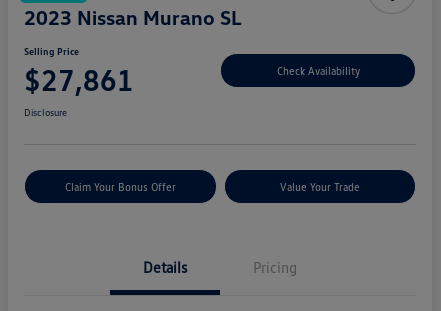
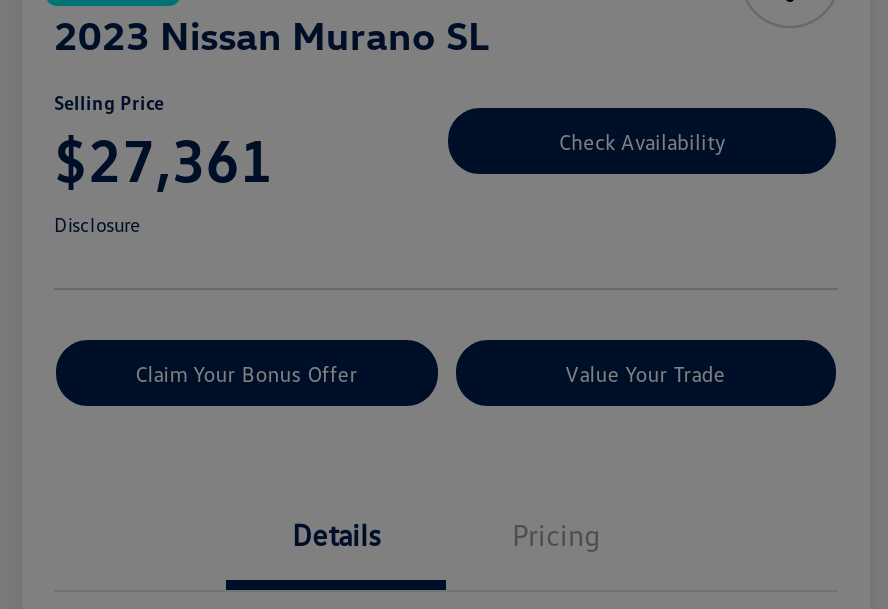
- $27,861
+ $27,361
